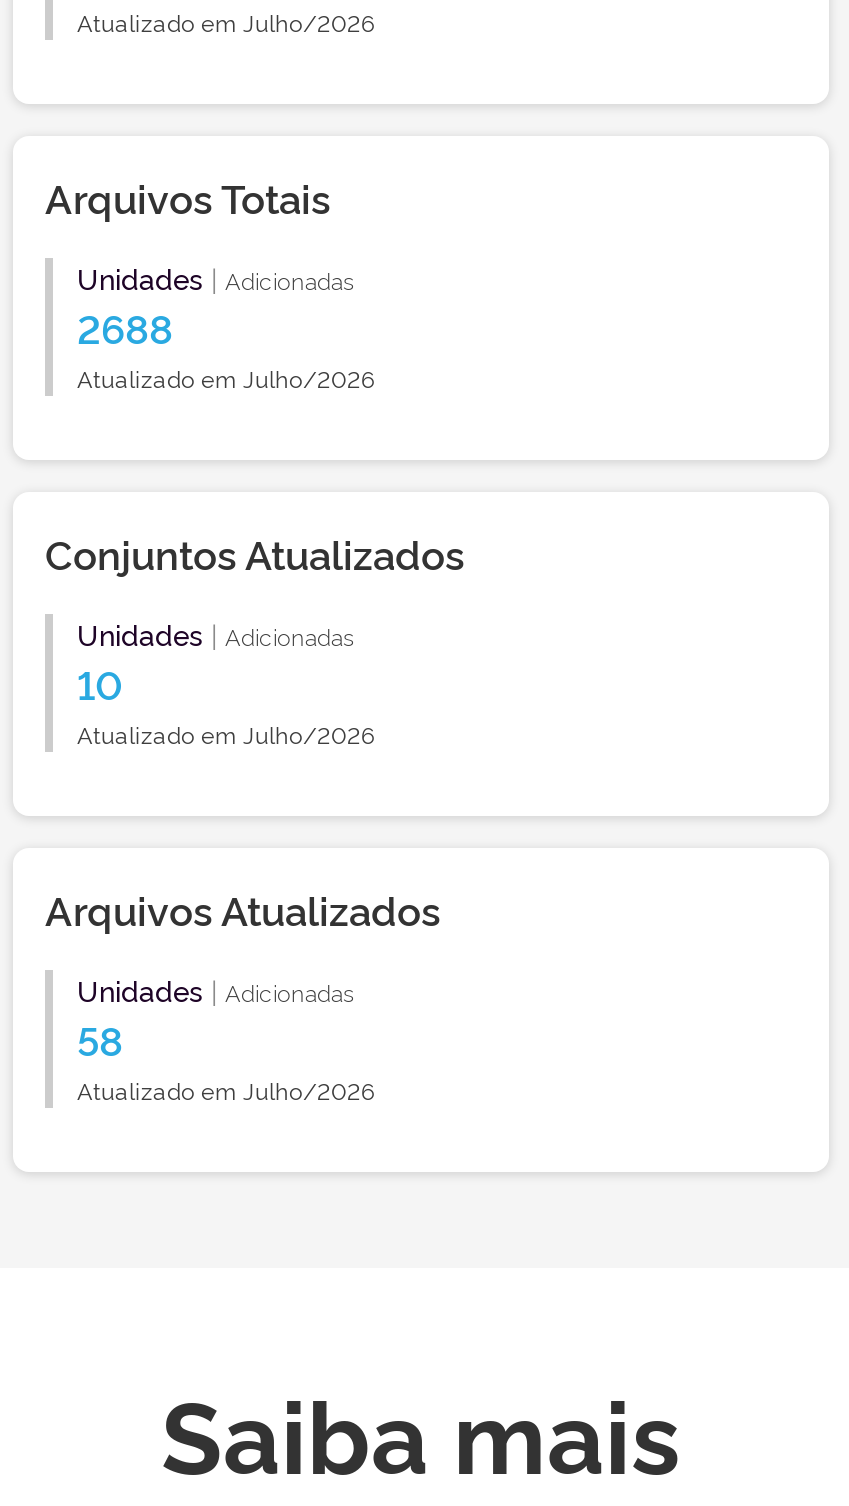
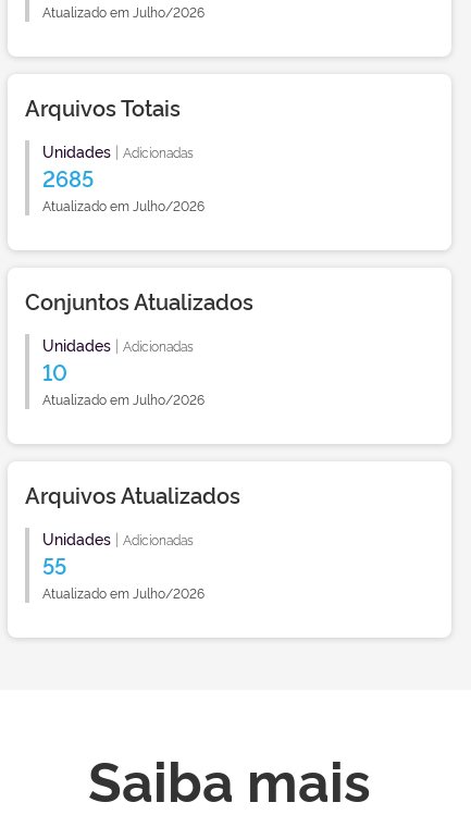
- 2688
+ 2685

- 58
+ 55
